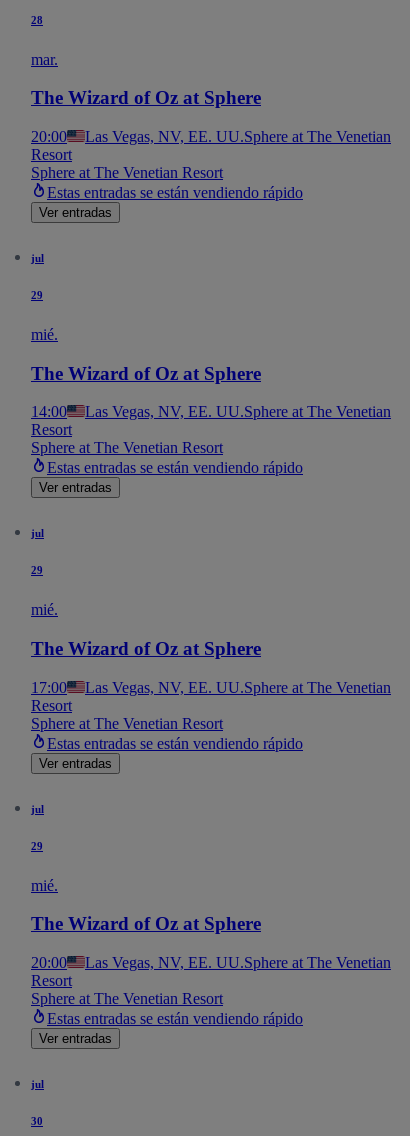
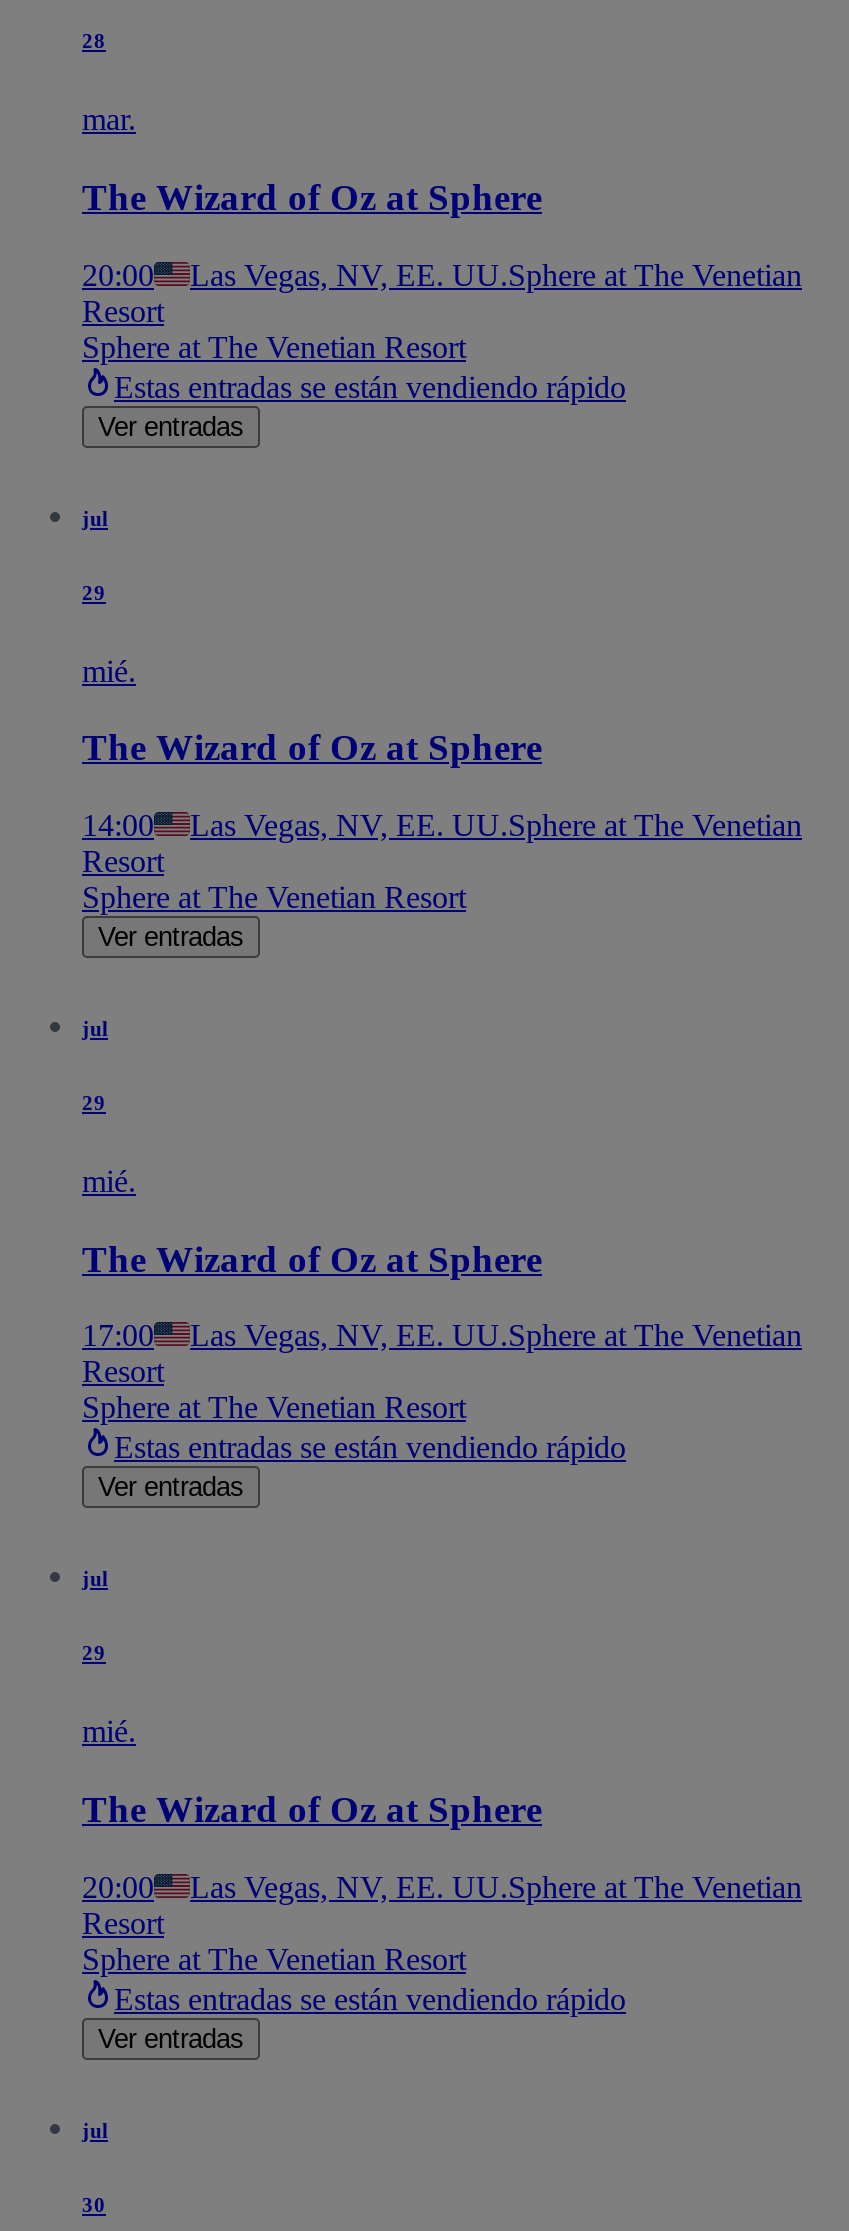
- Estas entradas se están vendiendo rápido
